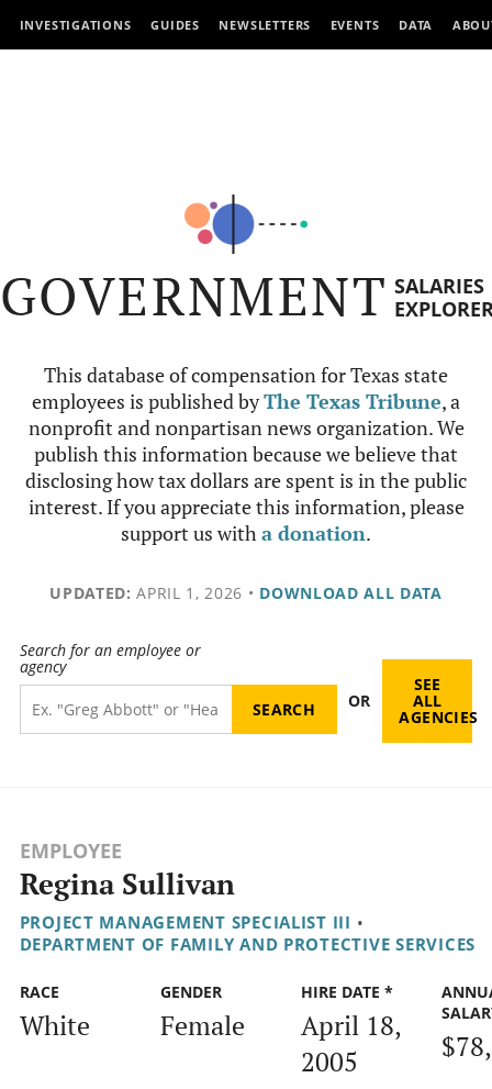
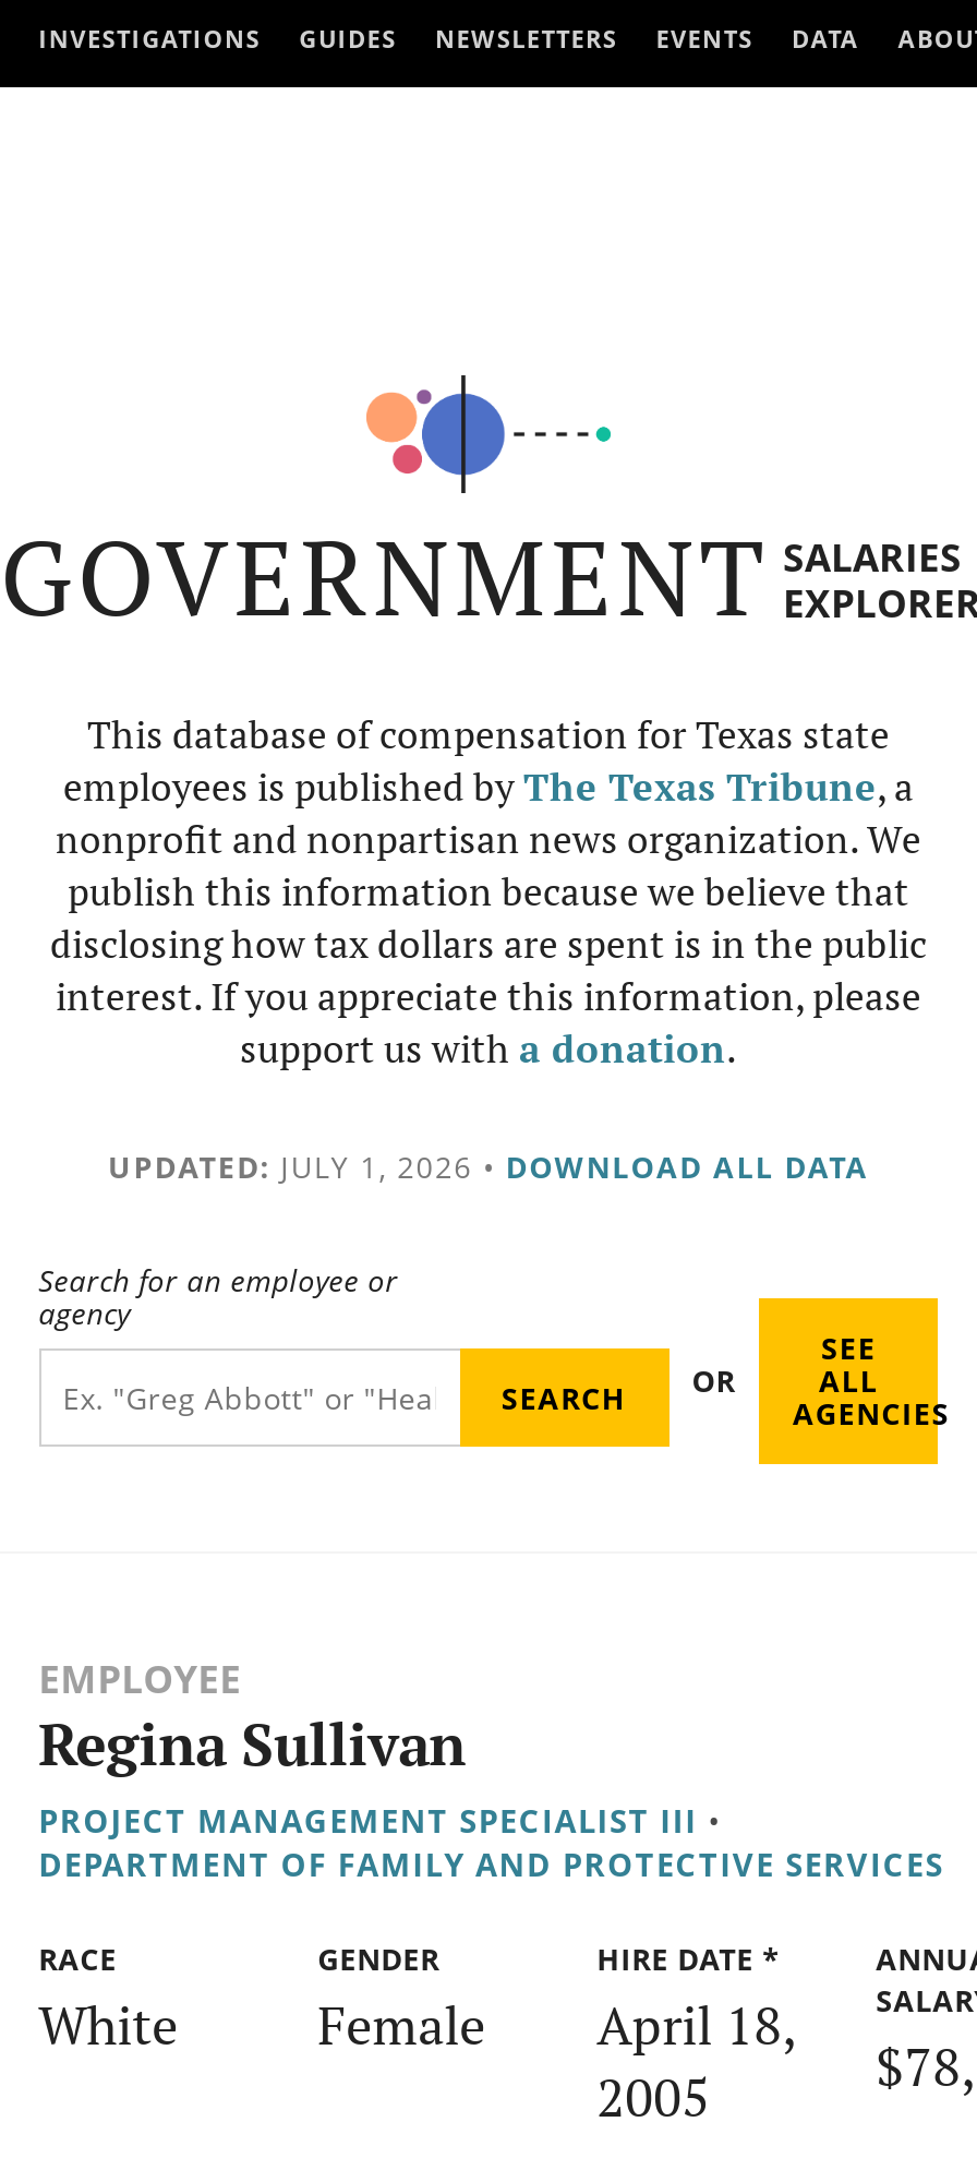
- UPDATED: APRIL 1, 2026 • DOWNLOAD ALL DATA
+ UPDATED: JULY 1, 2026 • DOWNLOAD ALL DATA
